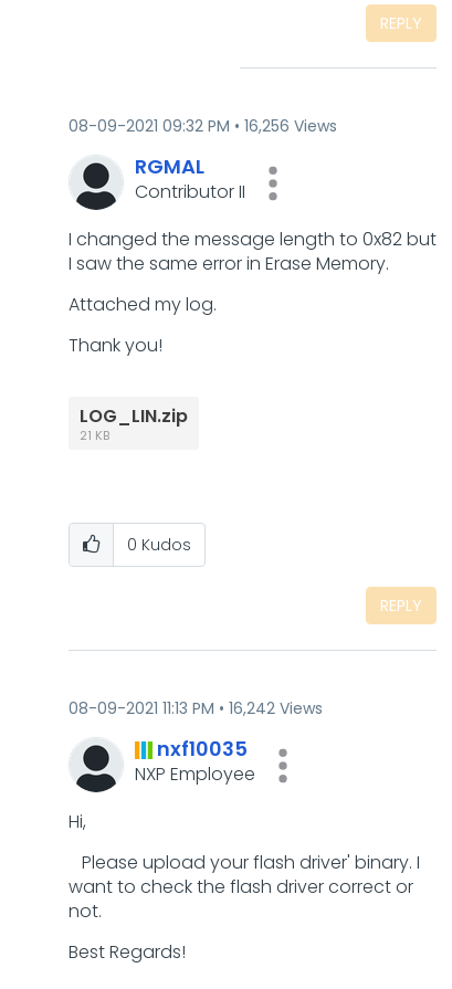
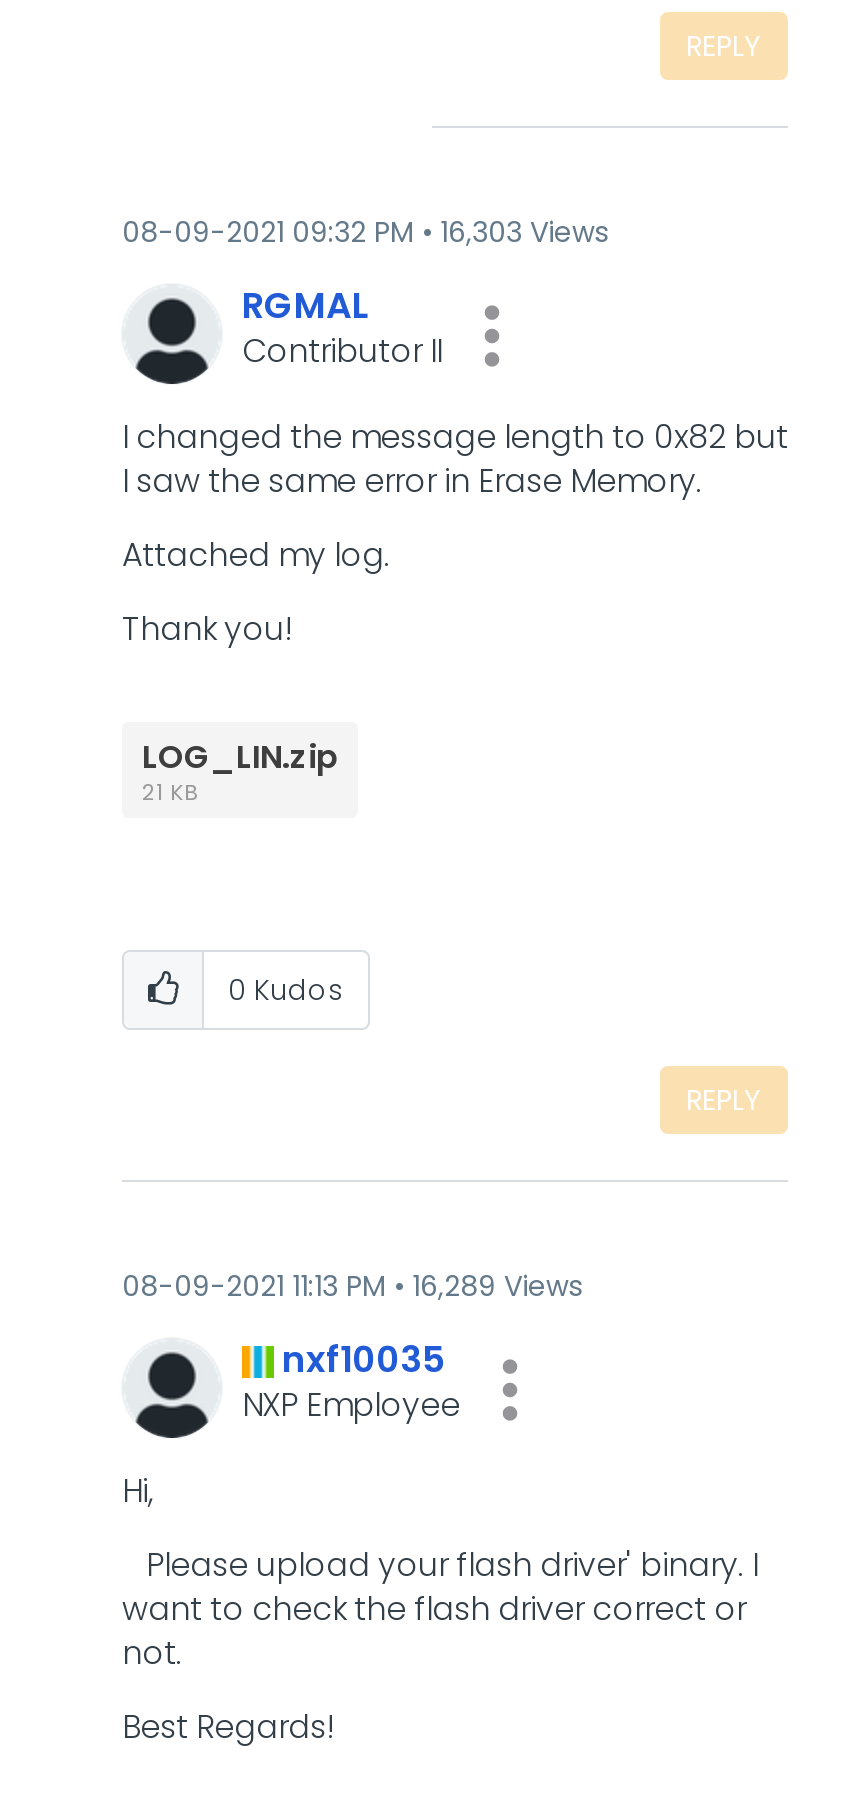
- 08-09-2021 09:32 PM 16,256 Views
+ 08-09-2021 09:32 PM 16,303 Views

- 08-09-2021 11:13 PM 16,242 Views
+ 08-09-2021 11:13 PM 16,289 Views
